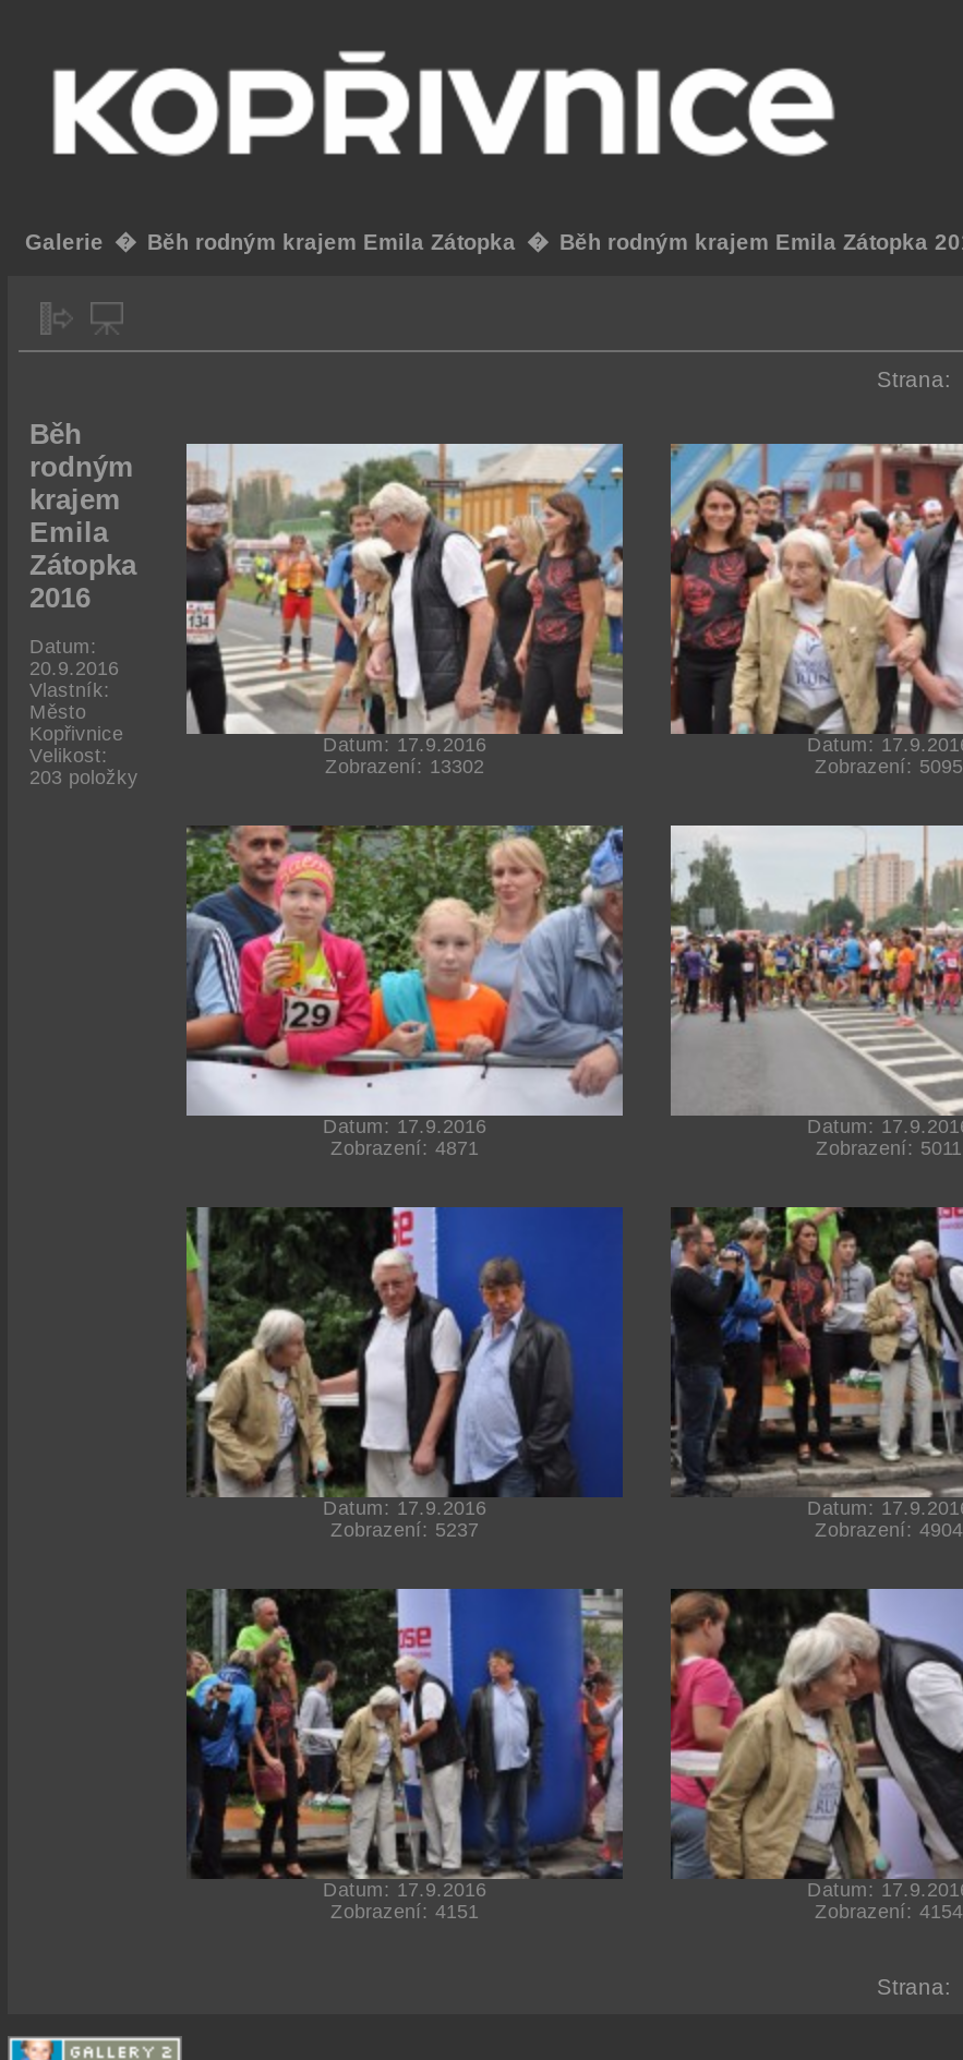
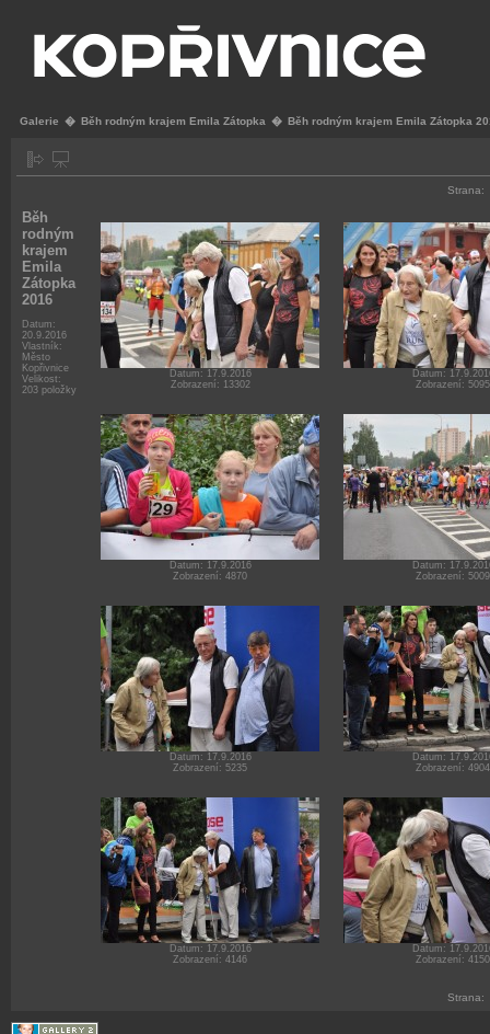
- Zobrazení: 4871
+ Zobrazení: 4870

- Zobrazení: 5011
+ Zobrazení: 5009

- Zobrazení: 5237
+ Zobrazení: 5235

- Zobrazení: 4151
+ Zobrazení: 4146

- Zobrazení: 4154
+ Zobrazení: 4150
